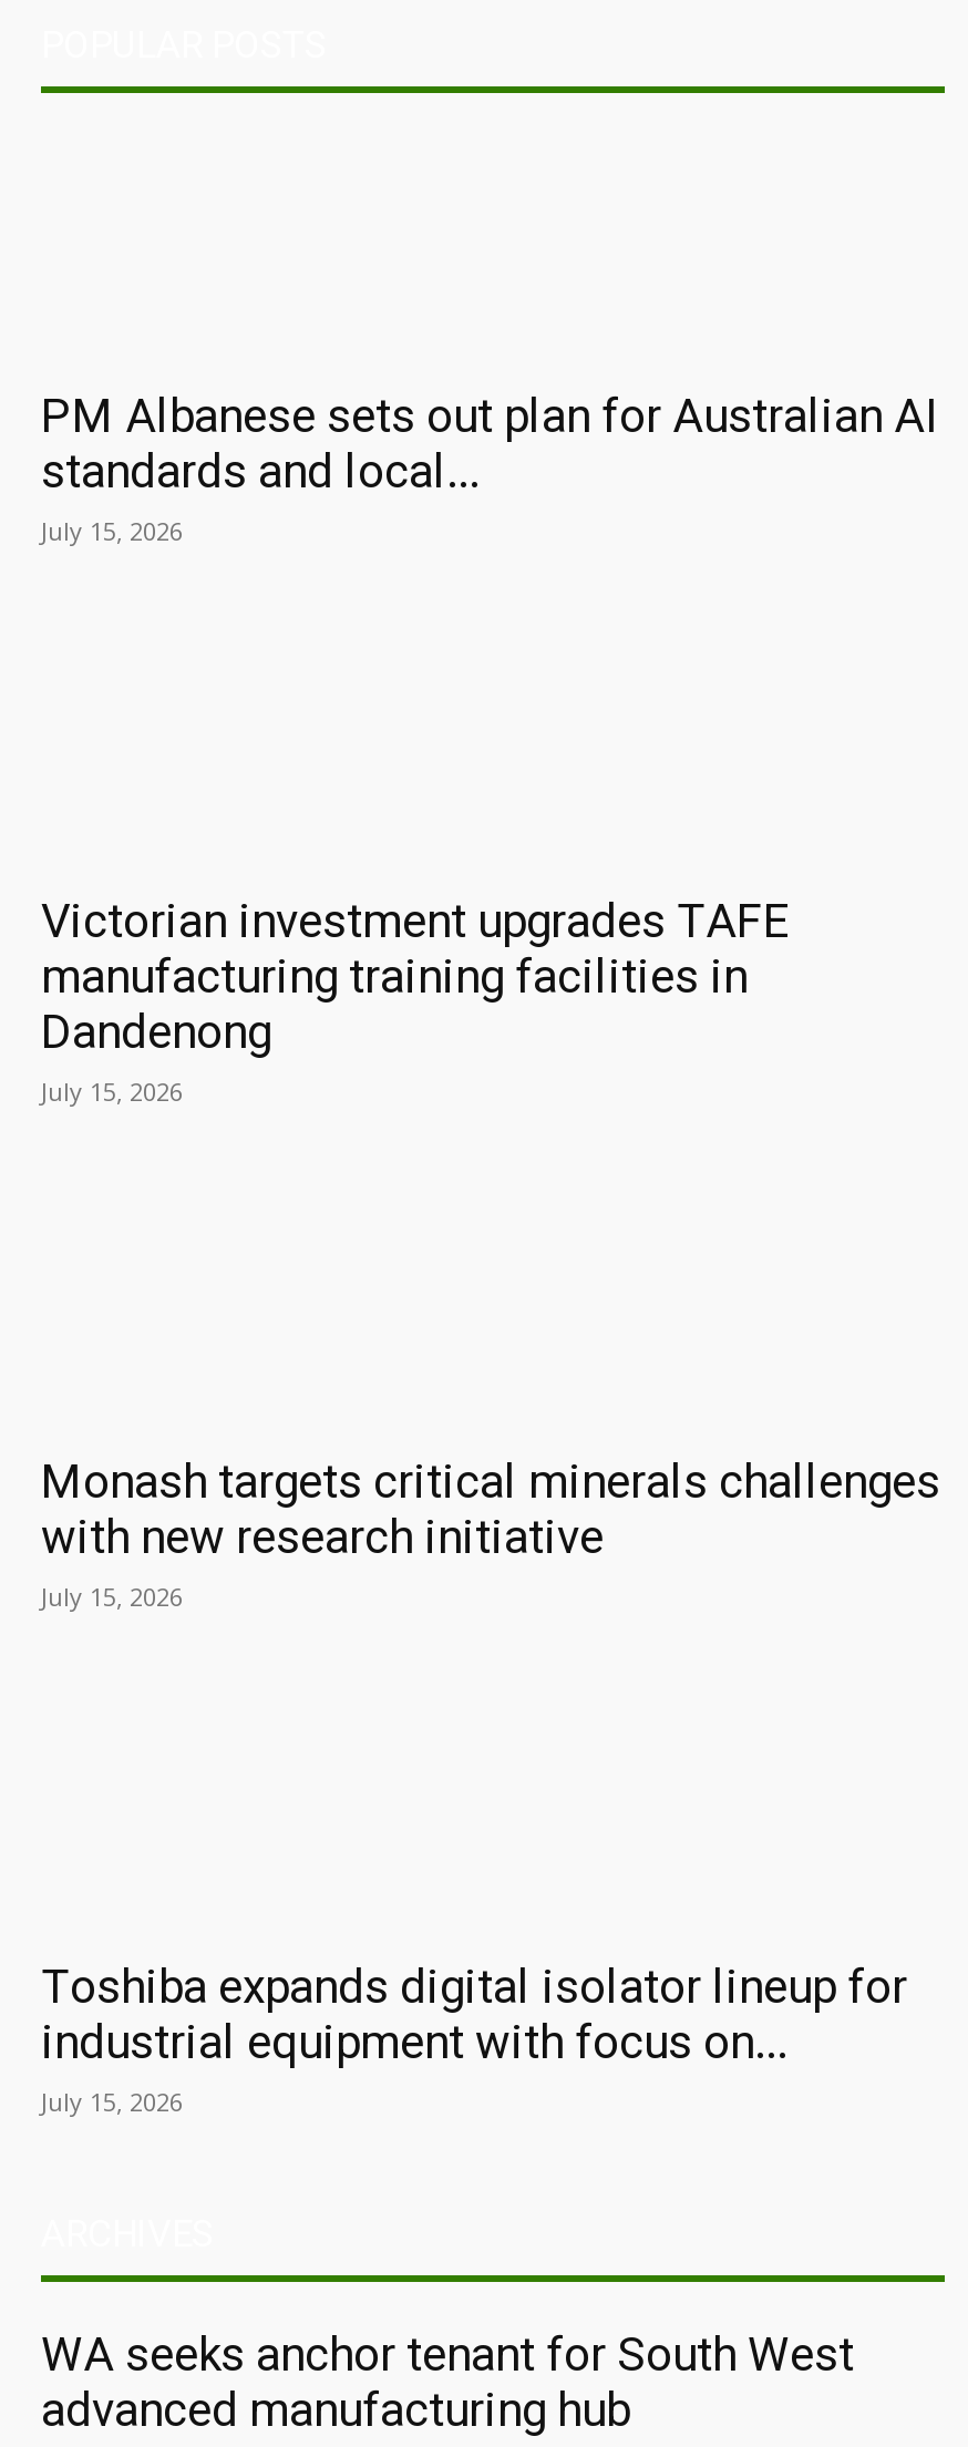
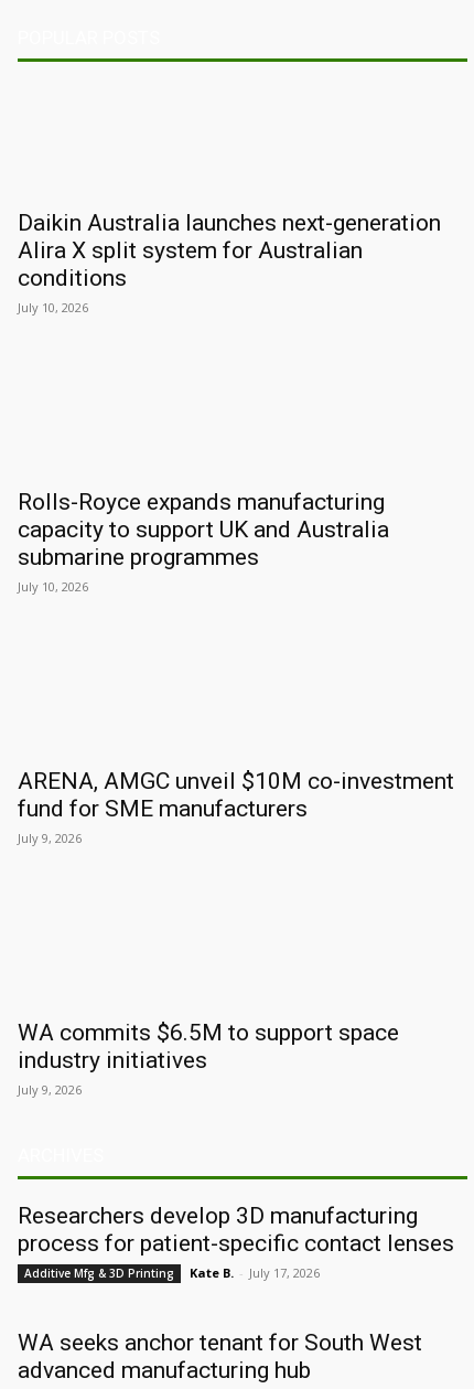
- PM Albanese sets out plan for Australian AI
- standards and local...
- July 15, 2026
+ Daikin Australia launches next-generation
+ Alira X split system for Australian
+ conditions
+ July 10, 2026

- Victorian investment upgrades TAFE
- manufacturing training facilities in
- Dandenong
- July 15, 2026
+ Rolls-Royce expands manufacturing
+ capacity to support UK and Australia
+ submarine programmes
+ July 10, 2026

- Monash targets critical minerals challenges
- with new research initiative
- July 15, 2026
+ ARENA, AMGC unveil $10M co-investment
+ fund for SME manufacturers
+ July 9, 2026

- Toshiba expands digital isolator lineup for
- industrial equipment with focus on...
- July 15, 2026
+ WA commits $6.5M to support space
+ industry initiatives
+ July 9, 2026

+ Researchers develop 3D manufacturing
+ process for patient-specific contact lenses
+ Additive Mfg & 3D Printing
+ Kate B. - July 17, 2026
